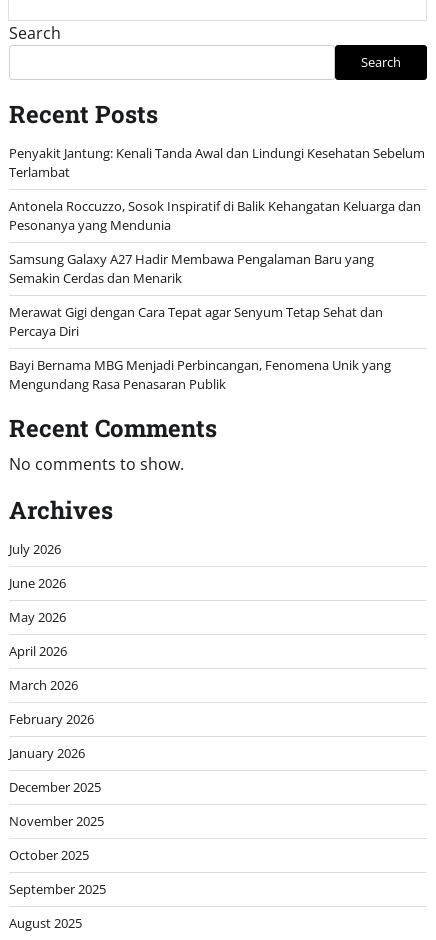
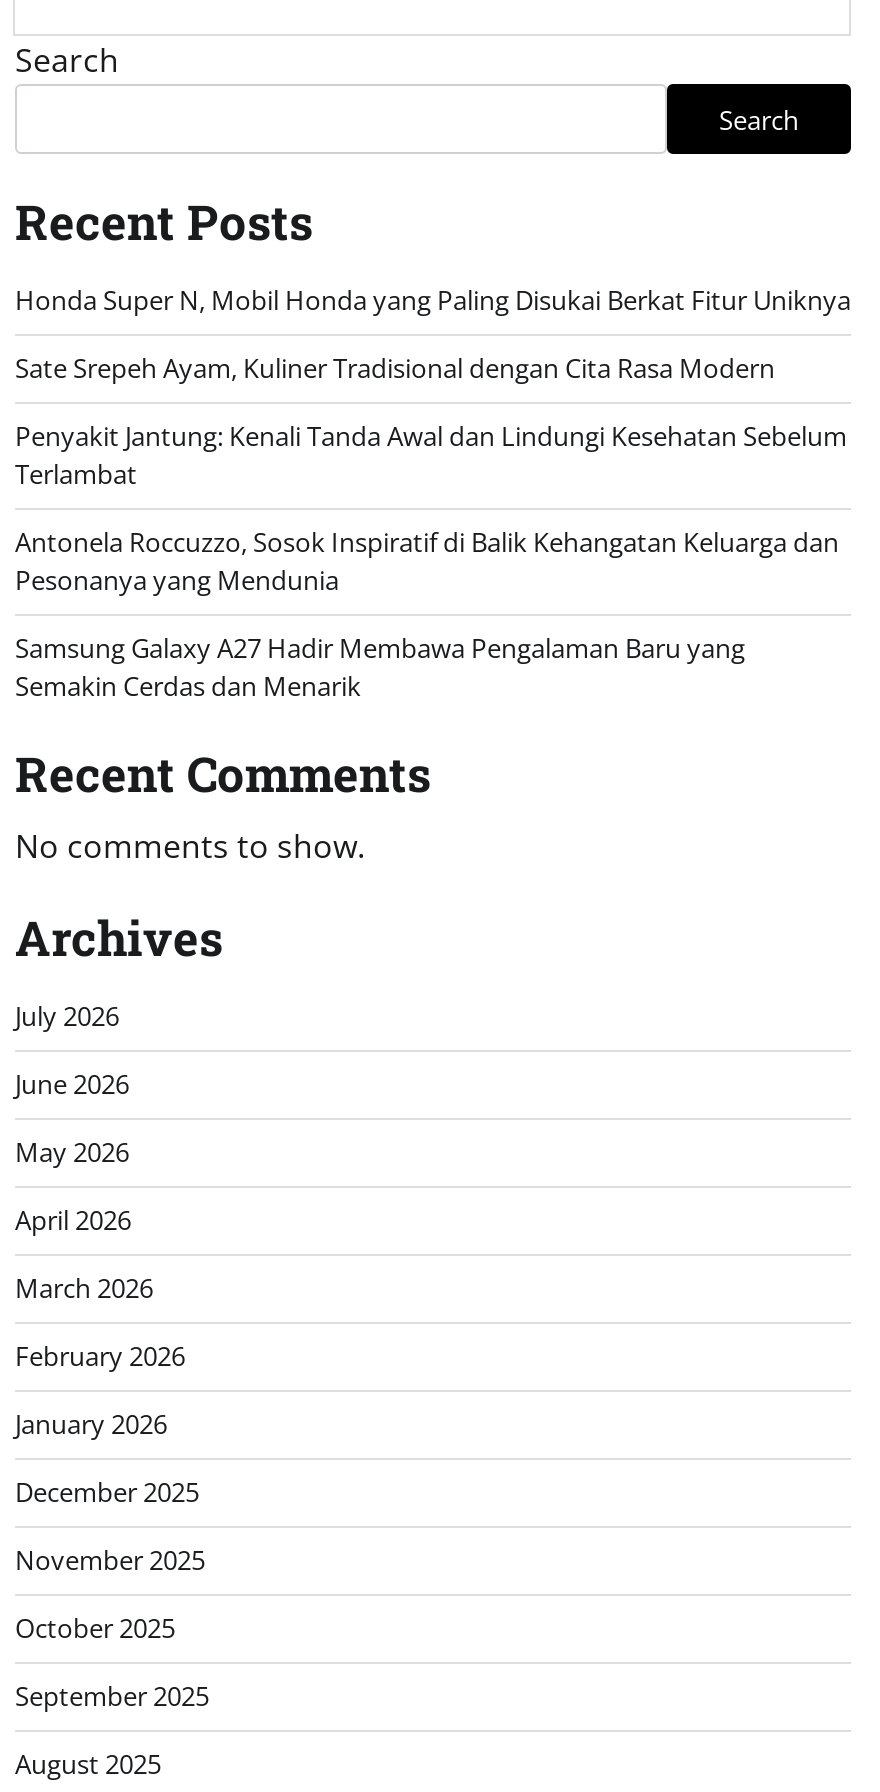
+ Honda Super N, Mobil Honda yang Paling Disukai Berkat Fitur Uniknya
+ Sate Srepeh Ayam, Kuliner Tradisional dengan Cita Rasa Modern

moved down: Penyakit Jantung: Kenali Tanda Awal dan Lindungi Kesehatan Sebelum | Terlambat | Antonela Roccuzzo, Sosok Inspiratif di Balik Kehangatan Keluarga dan | Pesonanya yang Mendunia | Samsung Galaxy A27 Hadir Membawa Pengalaman Baru yang | Semakin Cerdas dan Menarik

- Merawat Gigi dengan Cara Tepat agar Senyum Tetap Sehat dan
- Percaya Diri
- Bayi Bernama MBG Menjadi Perbincangan, Fenomena Unik yang
- Mengundang Rasa Penasaran Publik
